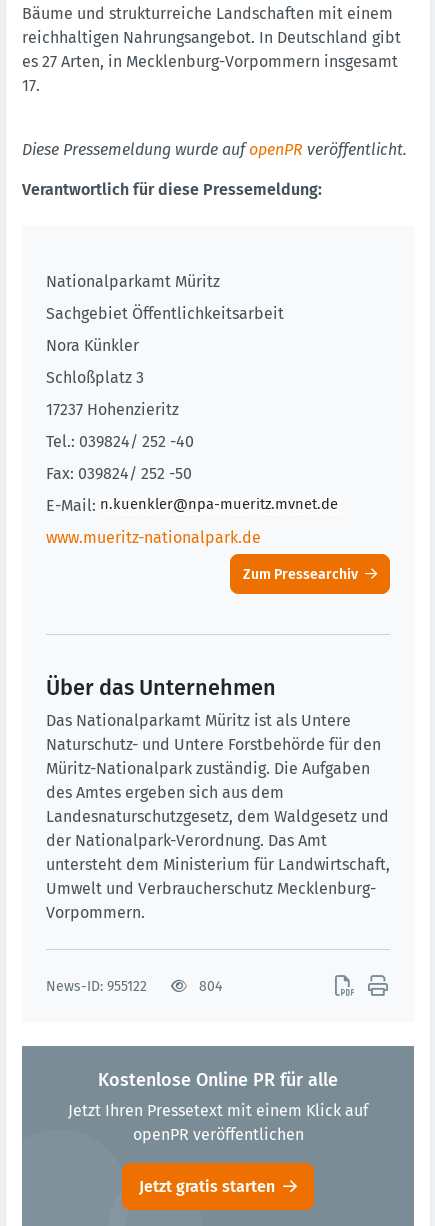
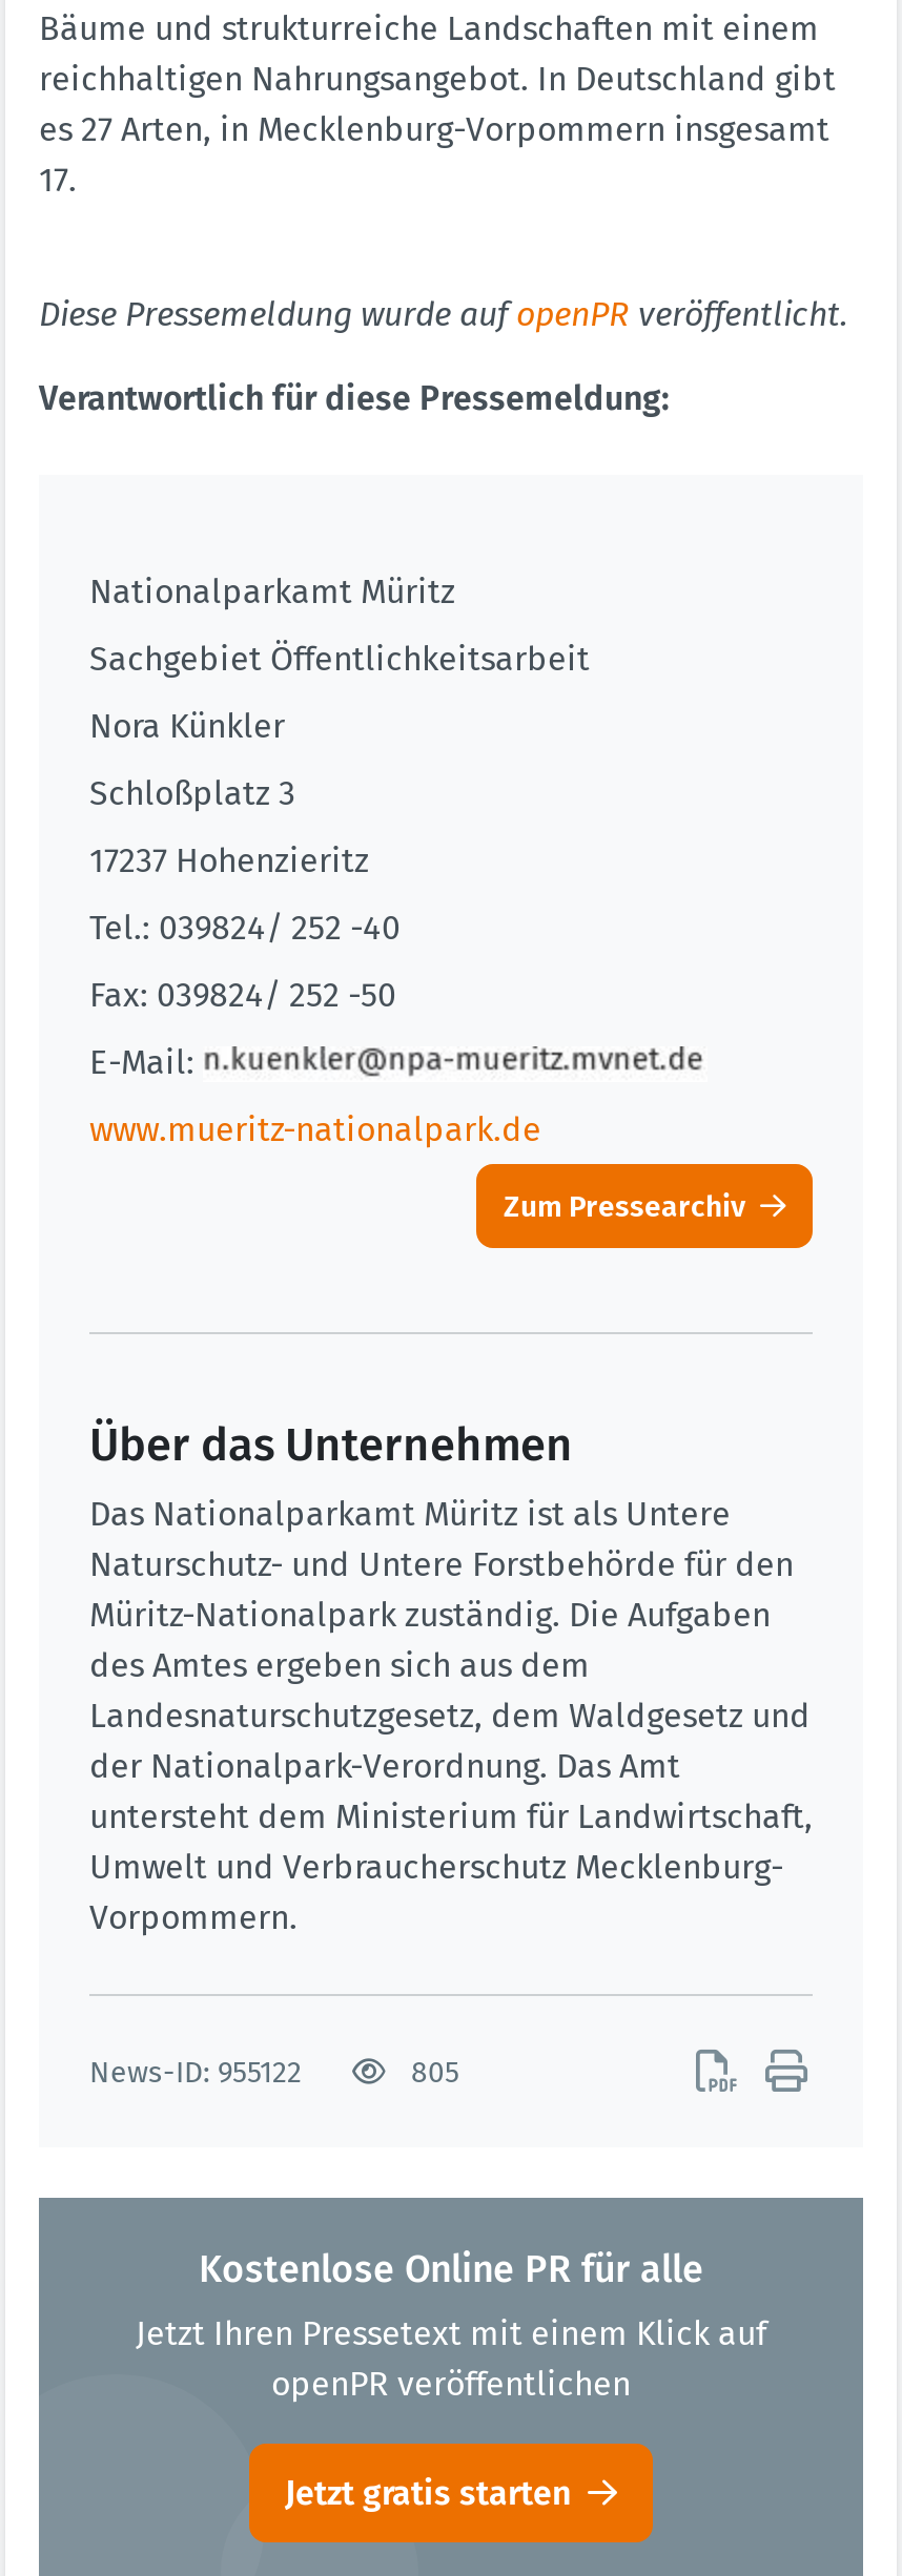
- 804
+ 805
